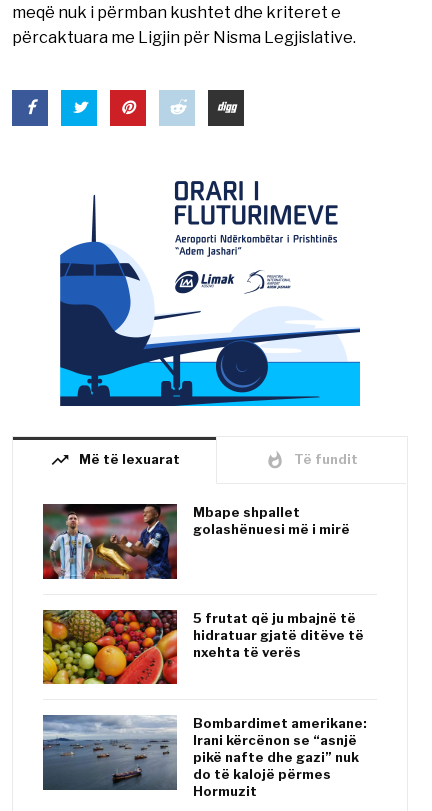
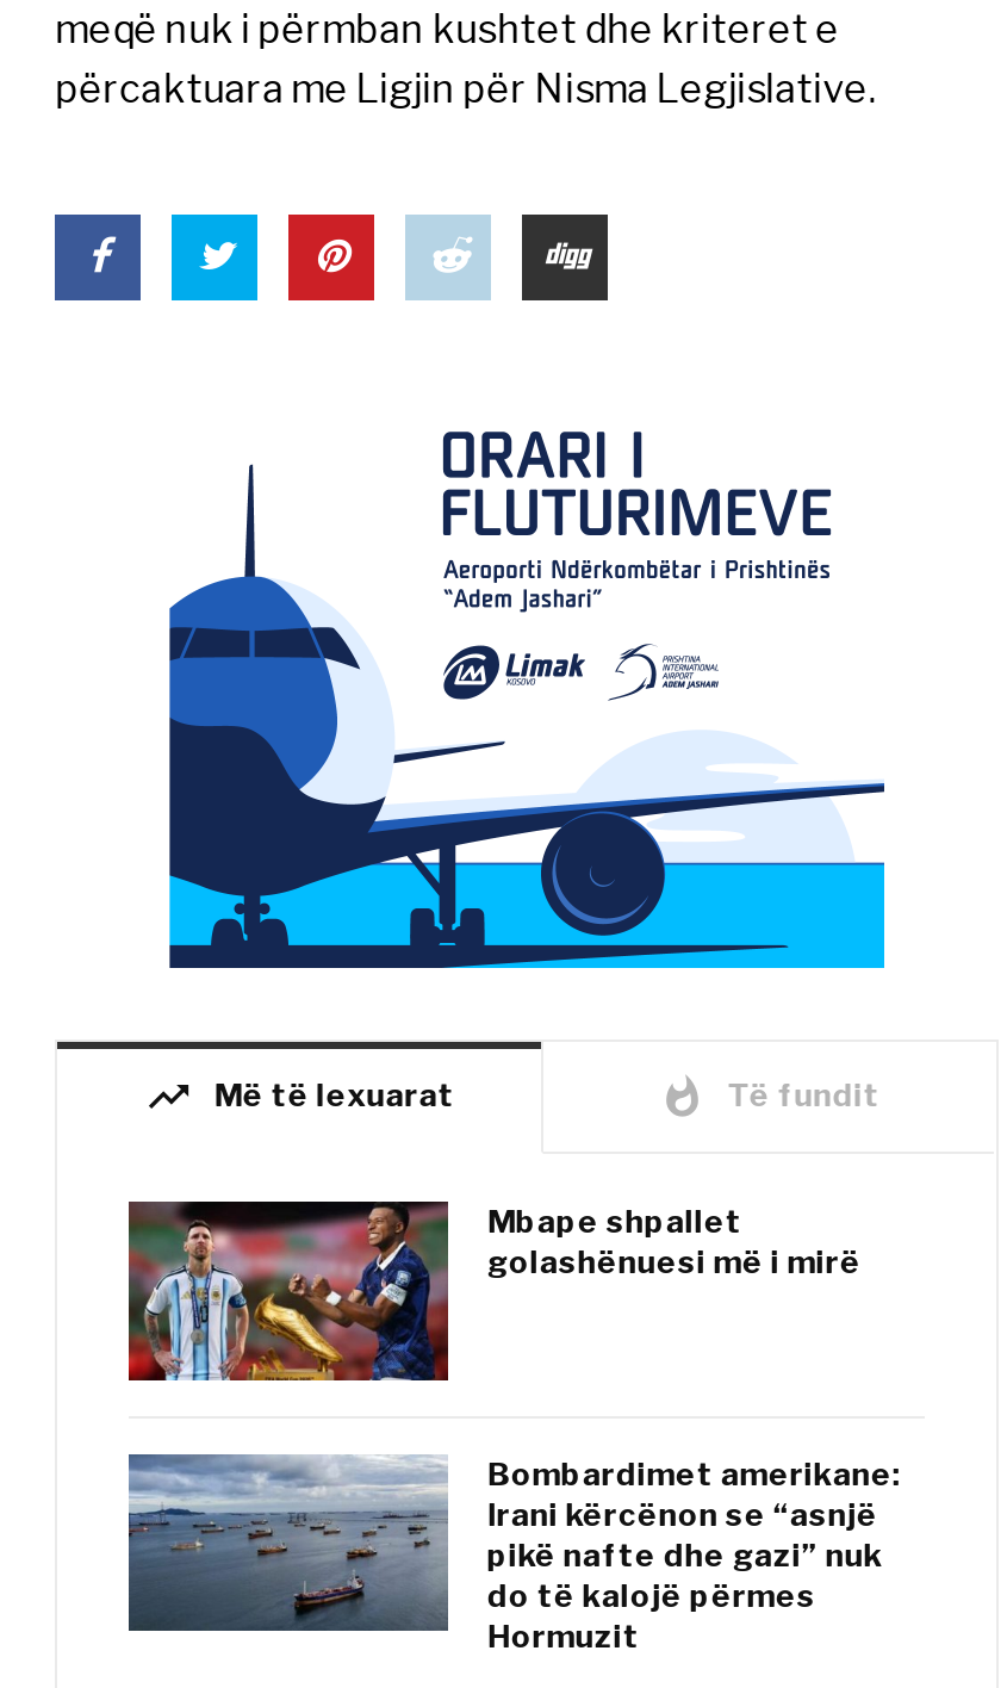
- [image]
- 5 frutat që ju mbajnë të
- hidratuar gjatë ditëve të
- nxehta të verës
